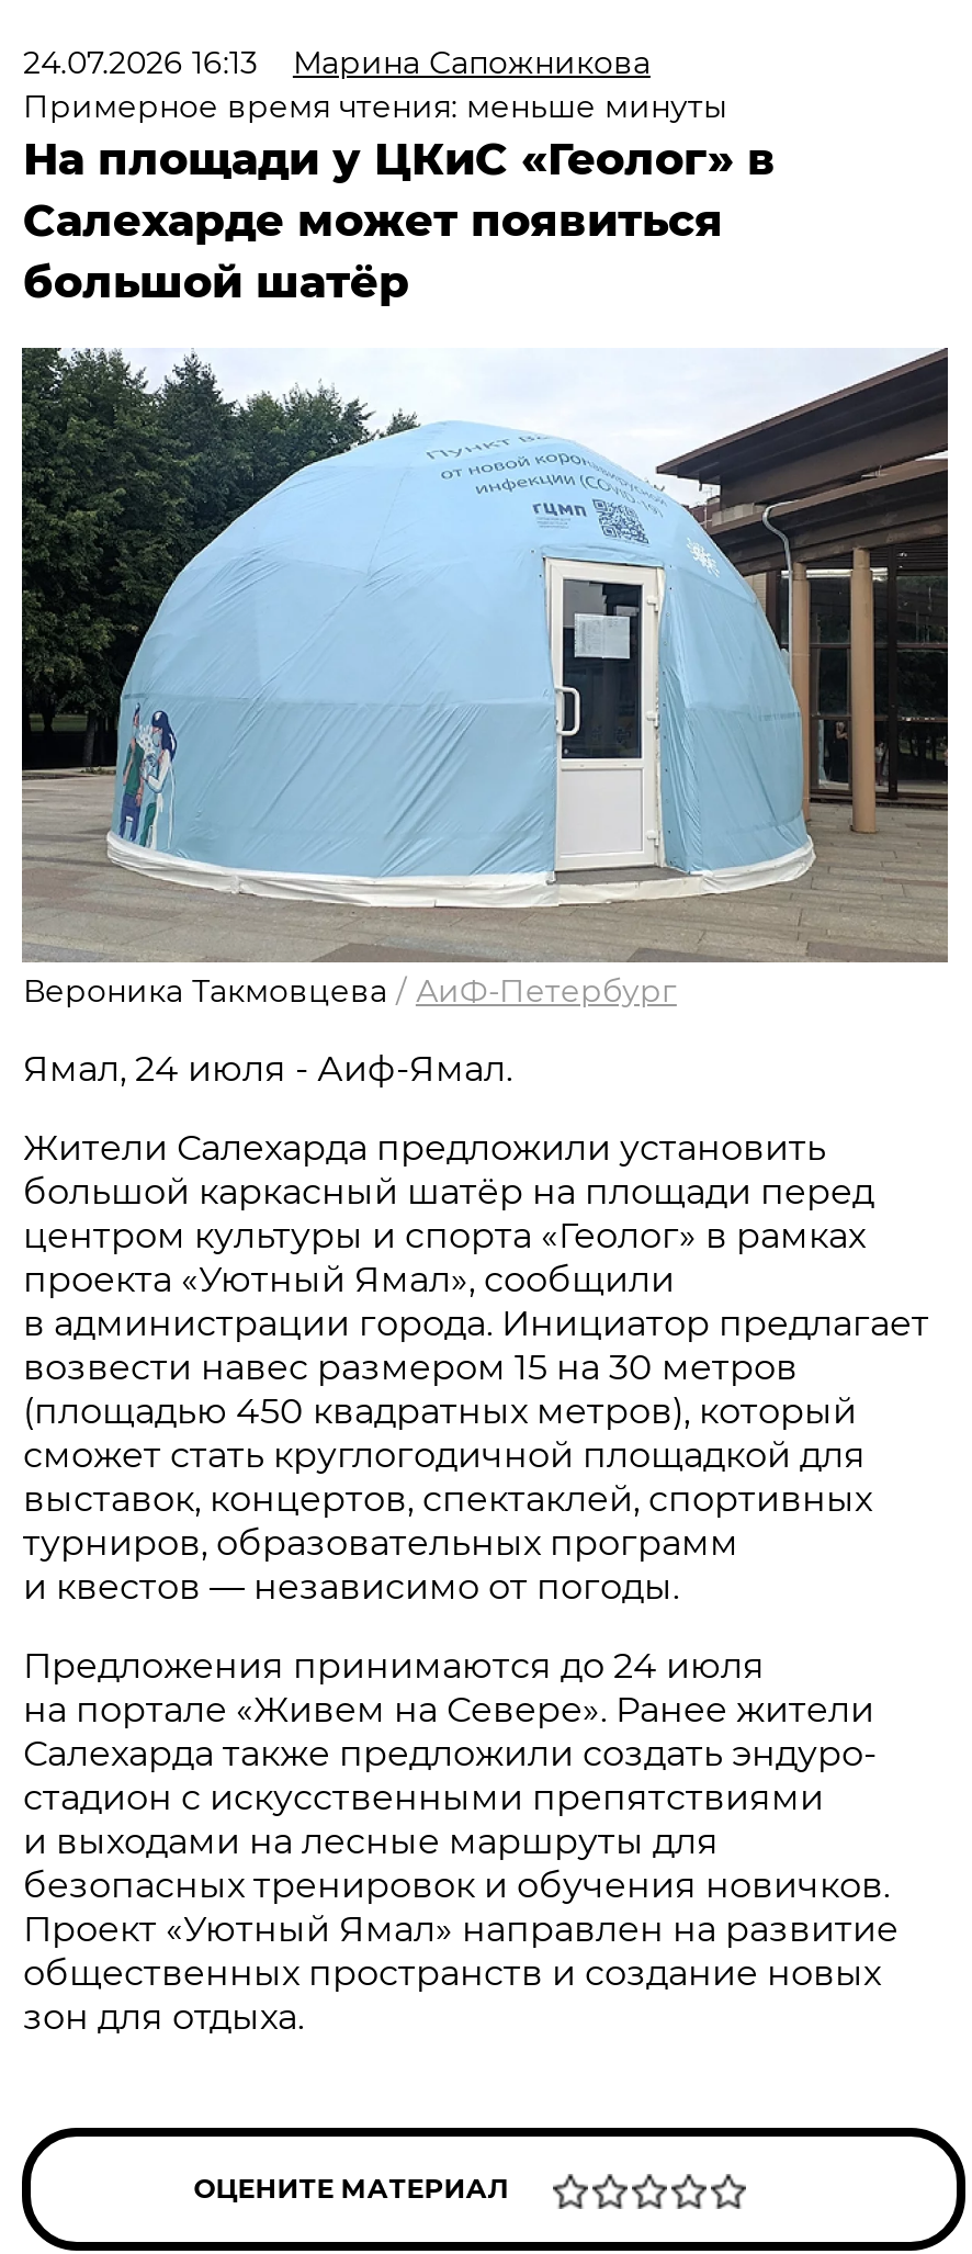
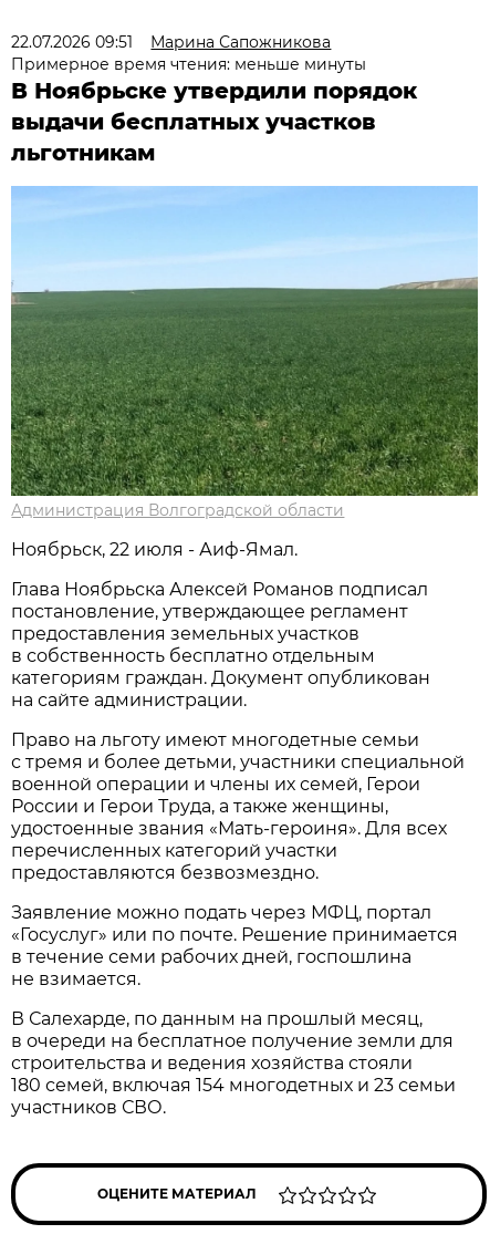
- 24.07.2026 16:13 Марина Сапожникова
+ 22.07.2026 09:51 Марина Сапожникова

- На площади у ЦКиС «Геолог» в
- Салехарде может появиться
- большой шатёр
+ В Ноябрьске утвердили порядок
+ выдачи бесплатных участков
+ льготникам

- [image]
- Вероника Такмовцева / АиФ-Петербург
- Ямал, 24 июля - Аиф-Ямал.
- Жители Салехарда предложили установить
- большой каркасный шатёр на площади перед
- центром культуры и спорта «Геолог» в рамках
- проекта «Уютный Ямал», сообщили
- в администрации города. Инициатор предлагает
- возвести навес размером 15 на 30 метров
- (площадью 450 квадратных метров), который
- сможет стать круглогодичной площадкой для
- выставок, концертов, спектаклей, спортивных
- турниров, образовательных программ
- и квестов — независимо от погоды.
- Предложения принимаются до 24 июля
- на портале «Живем на Севере». Ранее жители
- Салехарда также предложили создать эндуро-
- стадион с искусственными препятствиями
- и выходами на лесные маршруты для
- безопасных тренировок и обучения новичков.
- Проект «Уютный Ямал» направлен на развитие
- общественных пространств и создание новых
- зон для отдыха.
+ [image]
+ Администрация Волгоградской области
+ Ноябрьск, 22 июля - Аиф-Ямал.
+ Глава Ноябрьска Алексей Романов подписал
+ постановление, утверждающее регламент
+ предоставления земельных участков
+ в собственность бесплатно отдельным
+ категориям граждан. Документ опубликован
+ на сайте администрации.
+ Право на льготу имеют многодетные семьи
+ с тремя и более детьми, участники специальной
+ военной операции и члены их семей, Герои
+ России и Герои Труда, а также женщины,
+ удостоенные звания «Мать-героиня». Для всех
+ перечисленных категорий участки
+ предоставляются безвозмездно.
+ Заявление можно подать через МФЦ, портал
+ «Госуслуг» или по почте. Решение принимается
+ в течение семи рабочих дней, госпошлина
+ не взимается.
+ В Салехарде, по данным на прошлый месяц,
+ в очереди на бесплатное получение земли для
+ строительства и ведения хозяйства стояли
+ 180 семей, включая 154 многодетных и 23 семьи
+ участников СВО.
